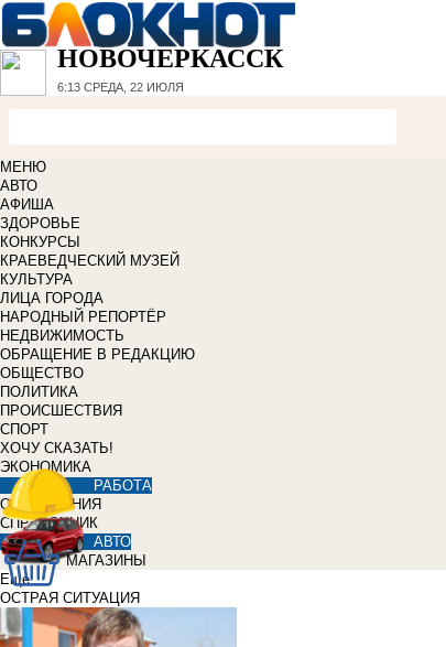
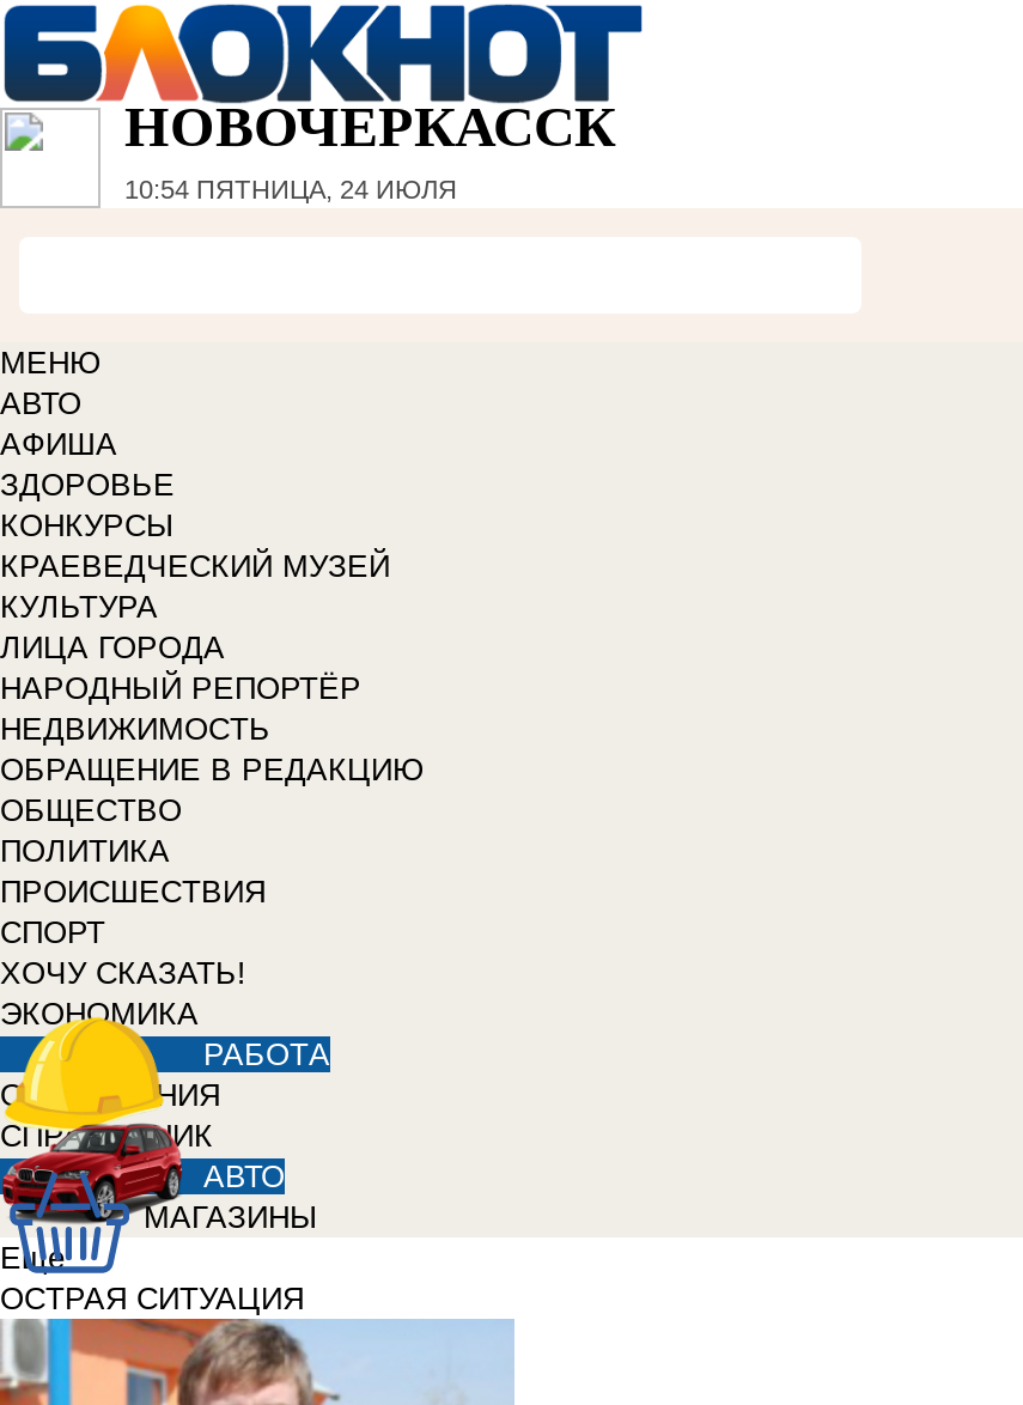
- 6:13 СРЕДА, 22 ИЮЛЯ
+ 10:54 ПЯТНИЦА, 24 ИЮЛЯ
